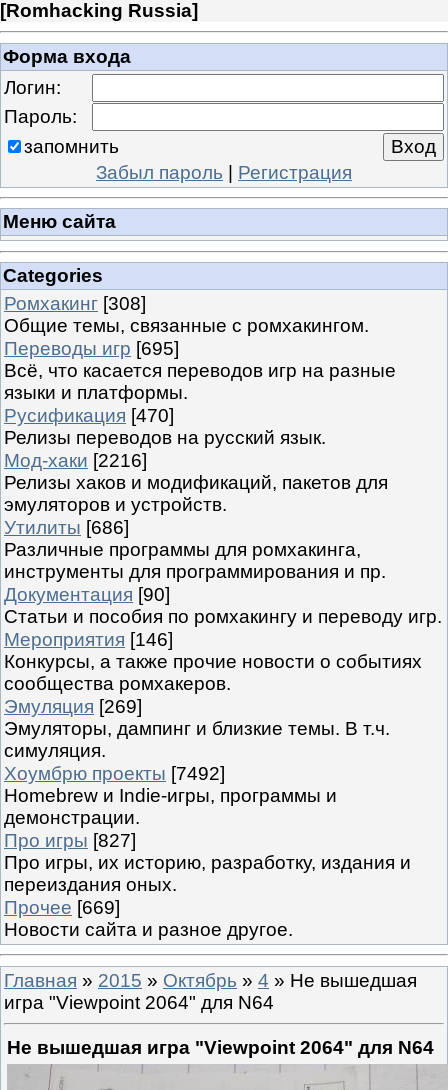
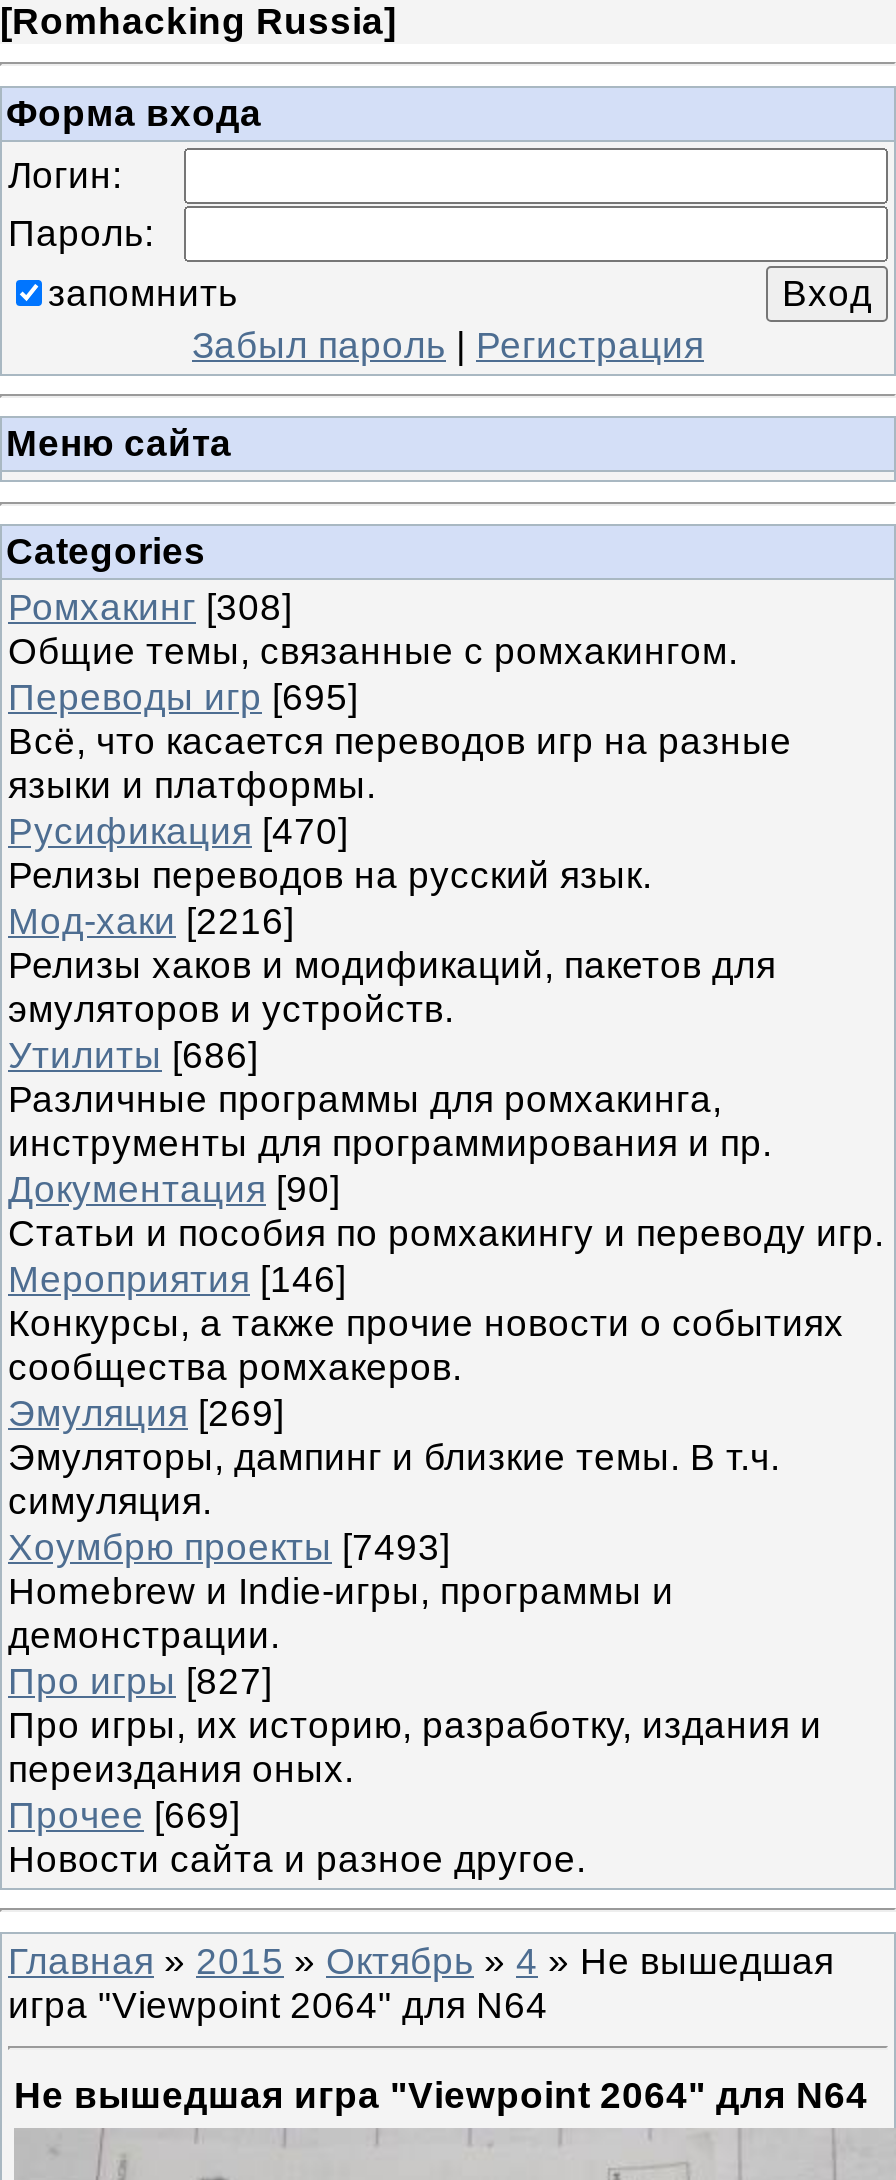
- Хоумбрю проекты [7492]
+ Хоумбрю проекты [7493]
